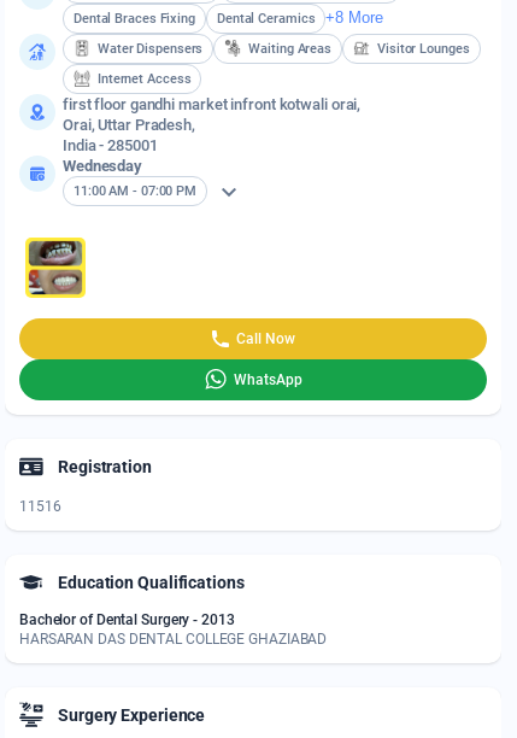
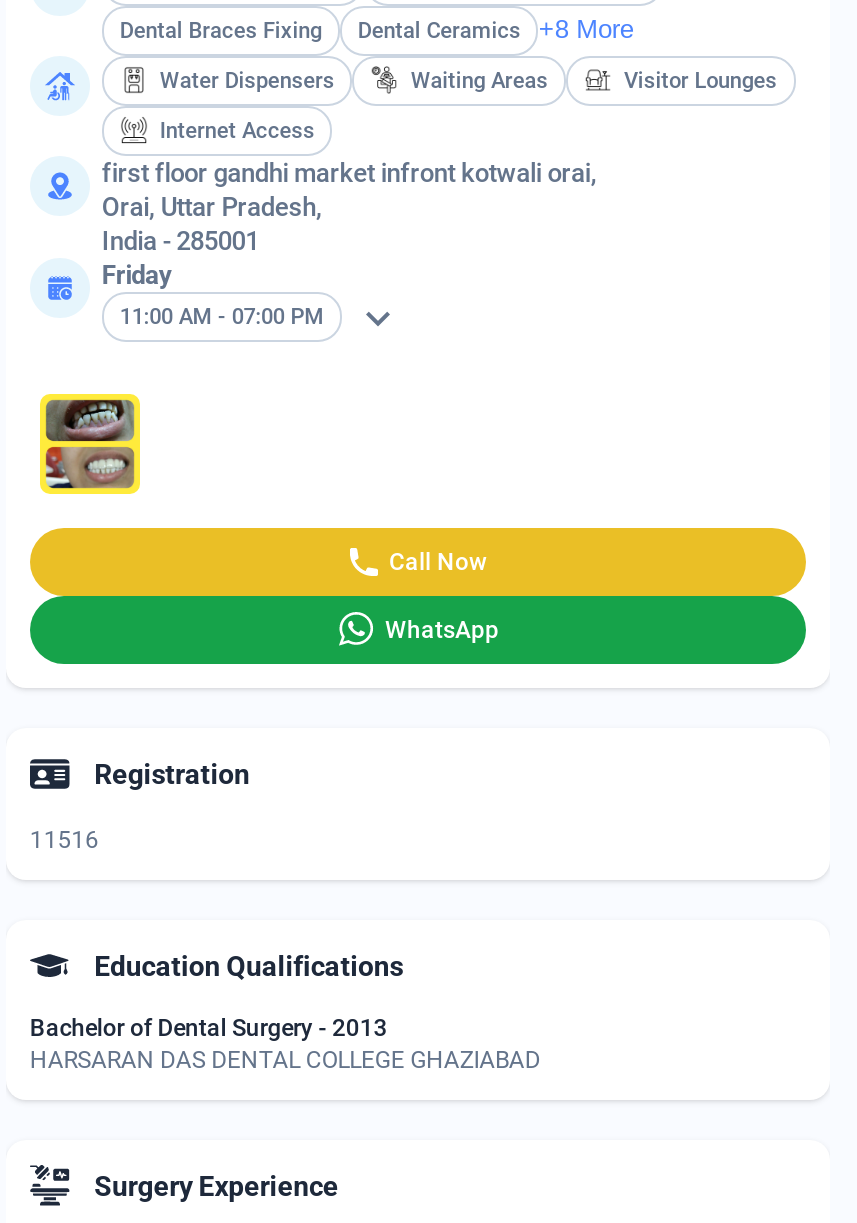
- Wednesday
+ Friday
